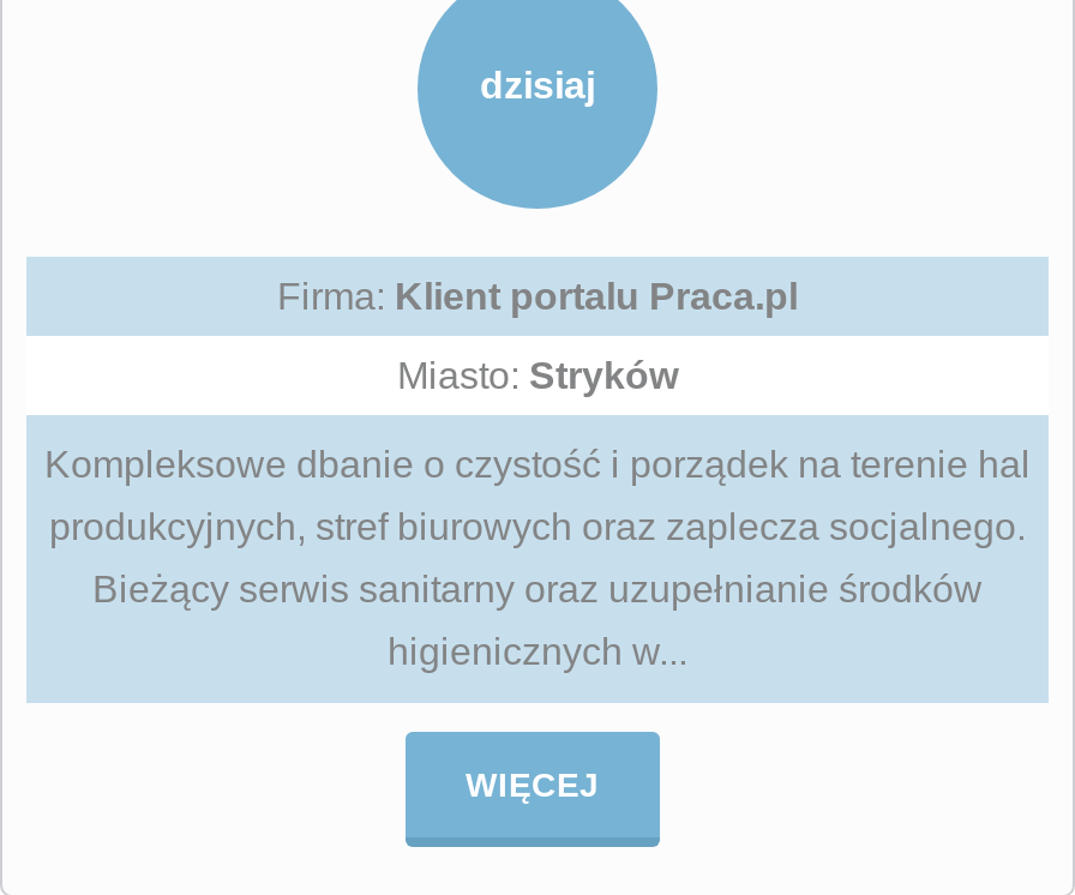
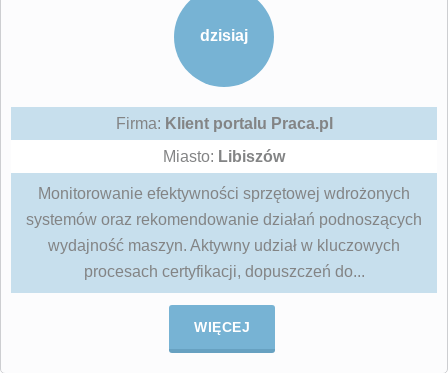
- Miasto: Stryków
+ Miasto: Libiszów

- Kompleksowe dbanie o czystość i porządek na terenie hal
+ Monitorowanie efektywności sprzętowej wdrożonych

- produkcyjnych, stref biurowych oraz zaplecza socjalnego.
+ systemów oraz rekomendowanie działań podnoszących

- Bieżący serwis sanitarny oraz uzupełnianie środków
+ wydajność maszyn. Aktywny udział w kluczowych

- higienicznych w...
+ procesach certyfikacji, dopuszczeń do...
